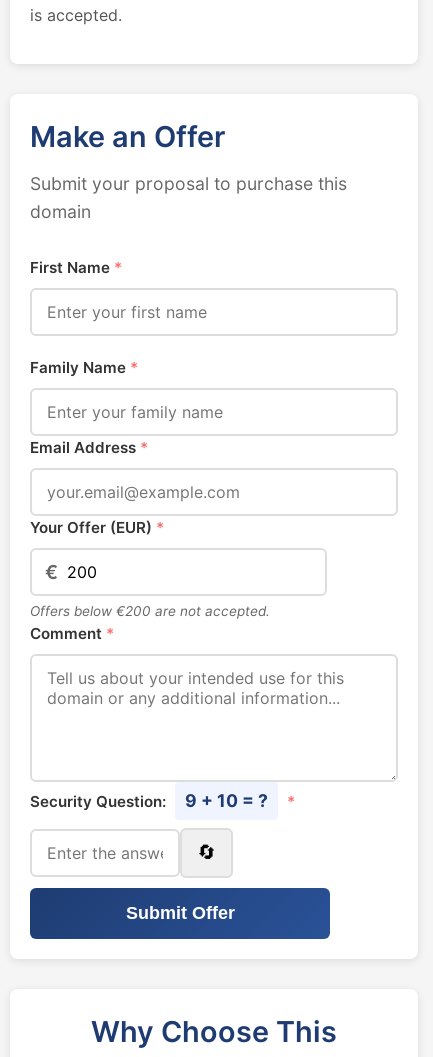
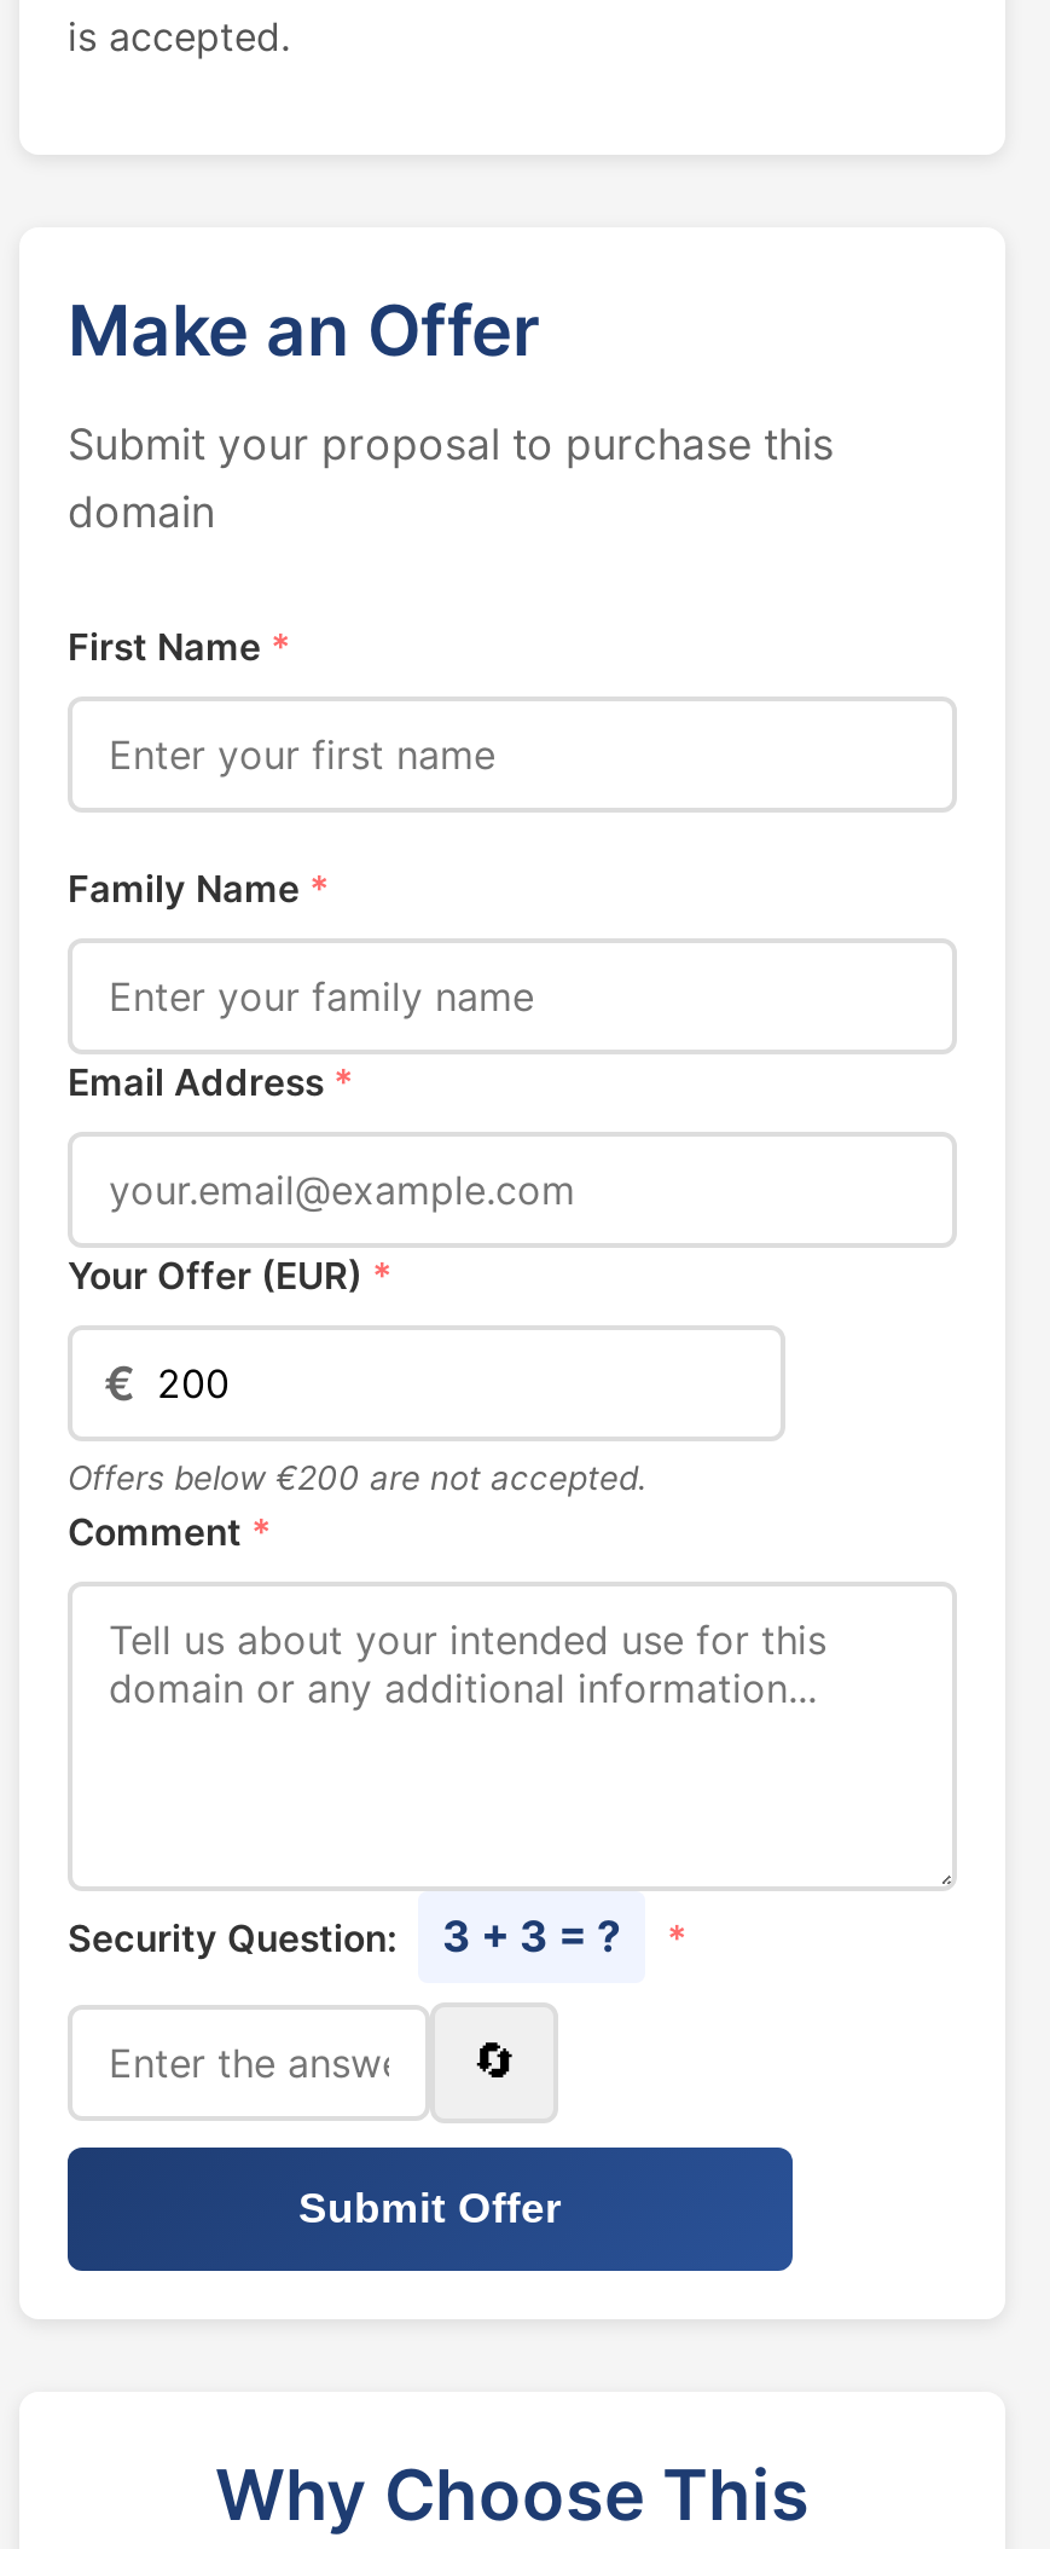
- 9 + 10 = ?
+ 3 + 3 = ?
